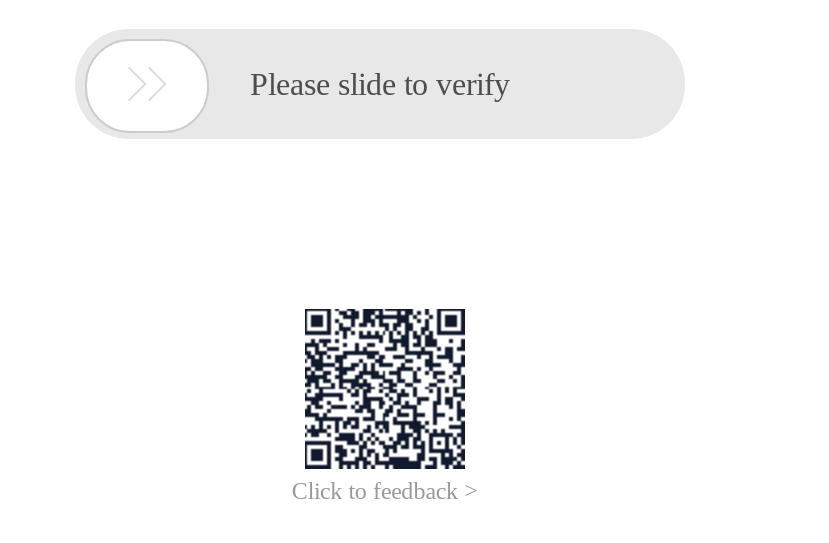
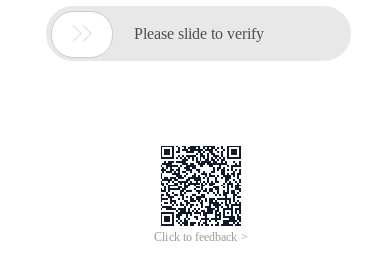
- [image]
+ [image]
